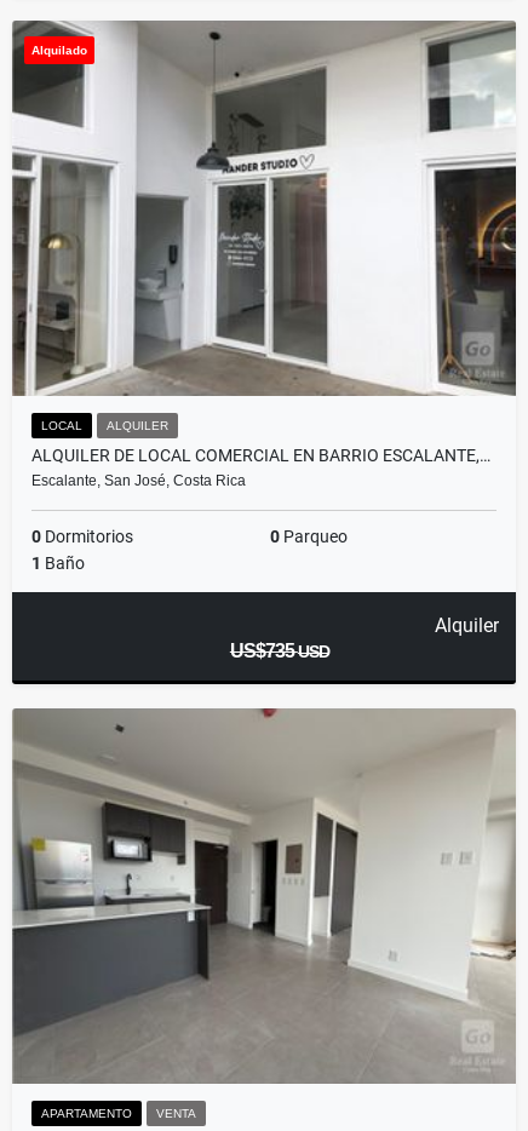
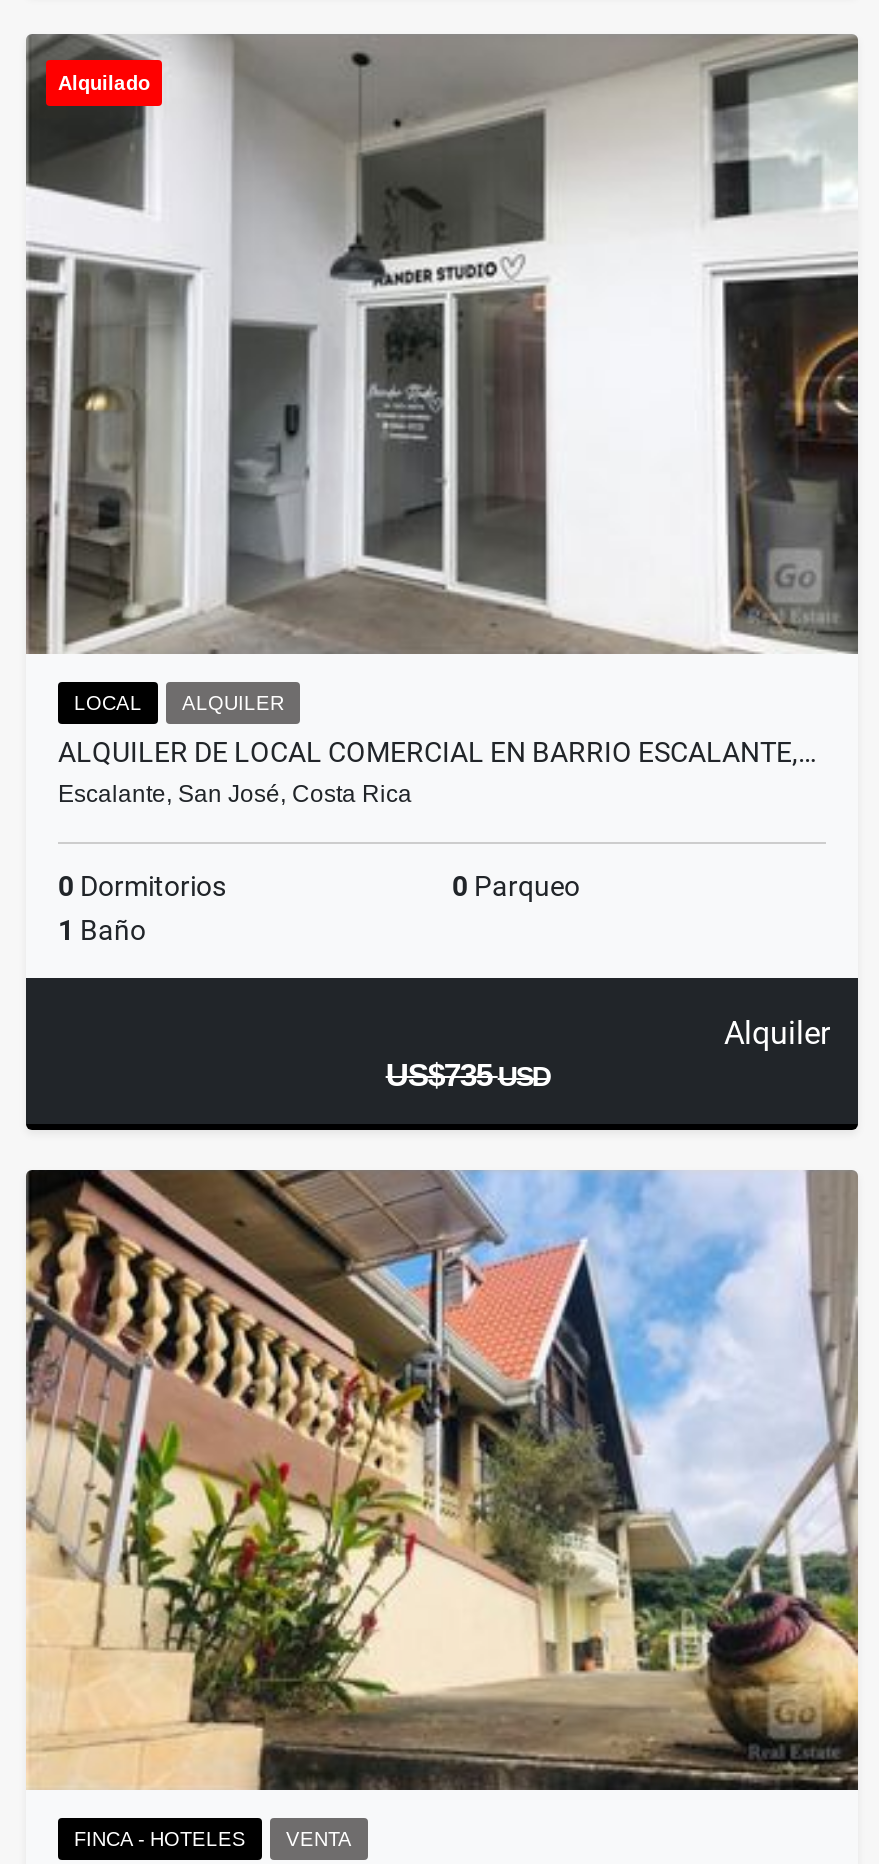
- [image]
- APARTAMENTO
+ [image]
+ FINCA - HOTELES
